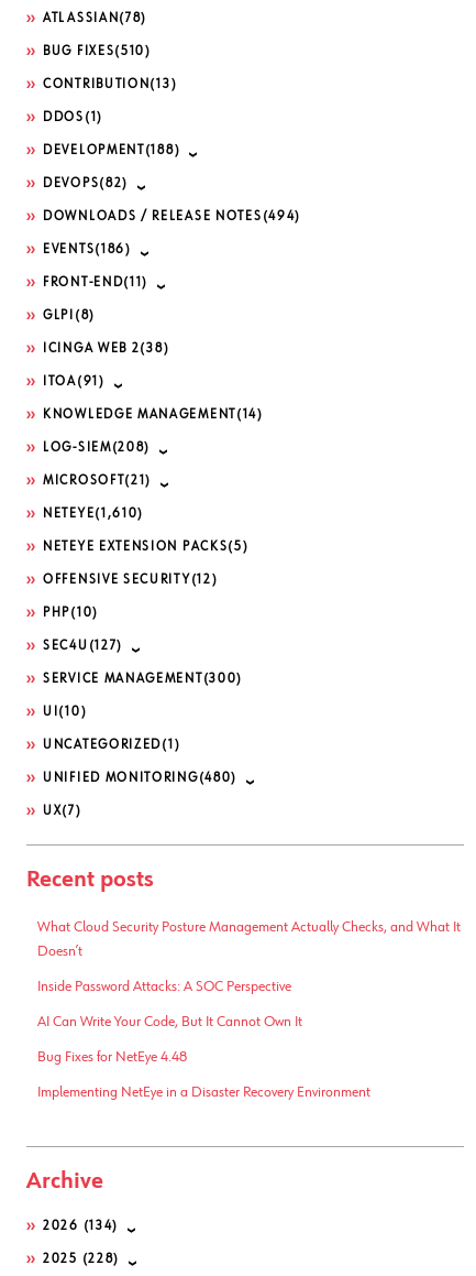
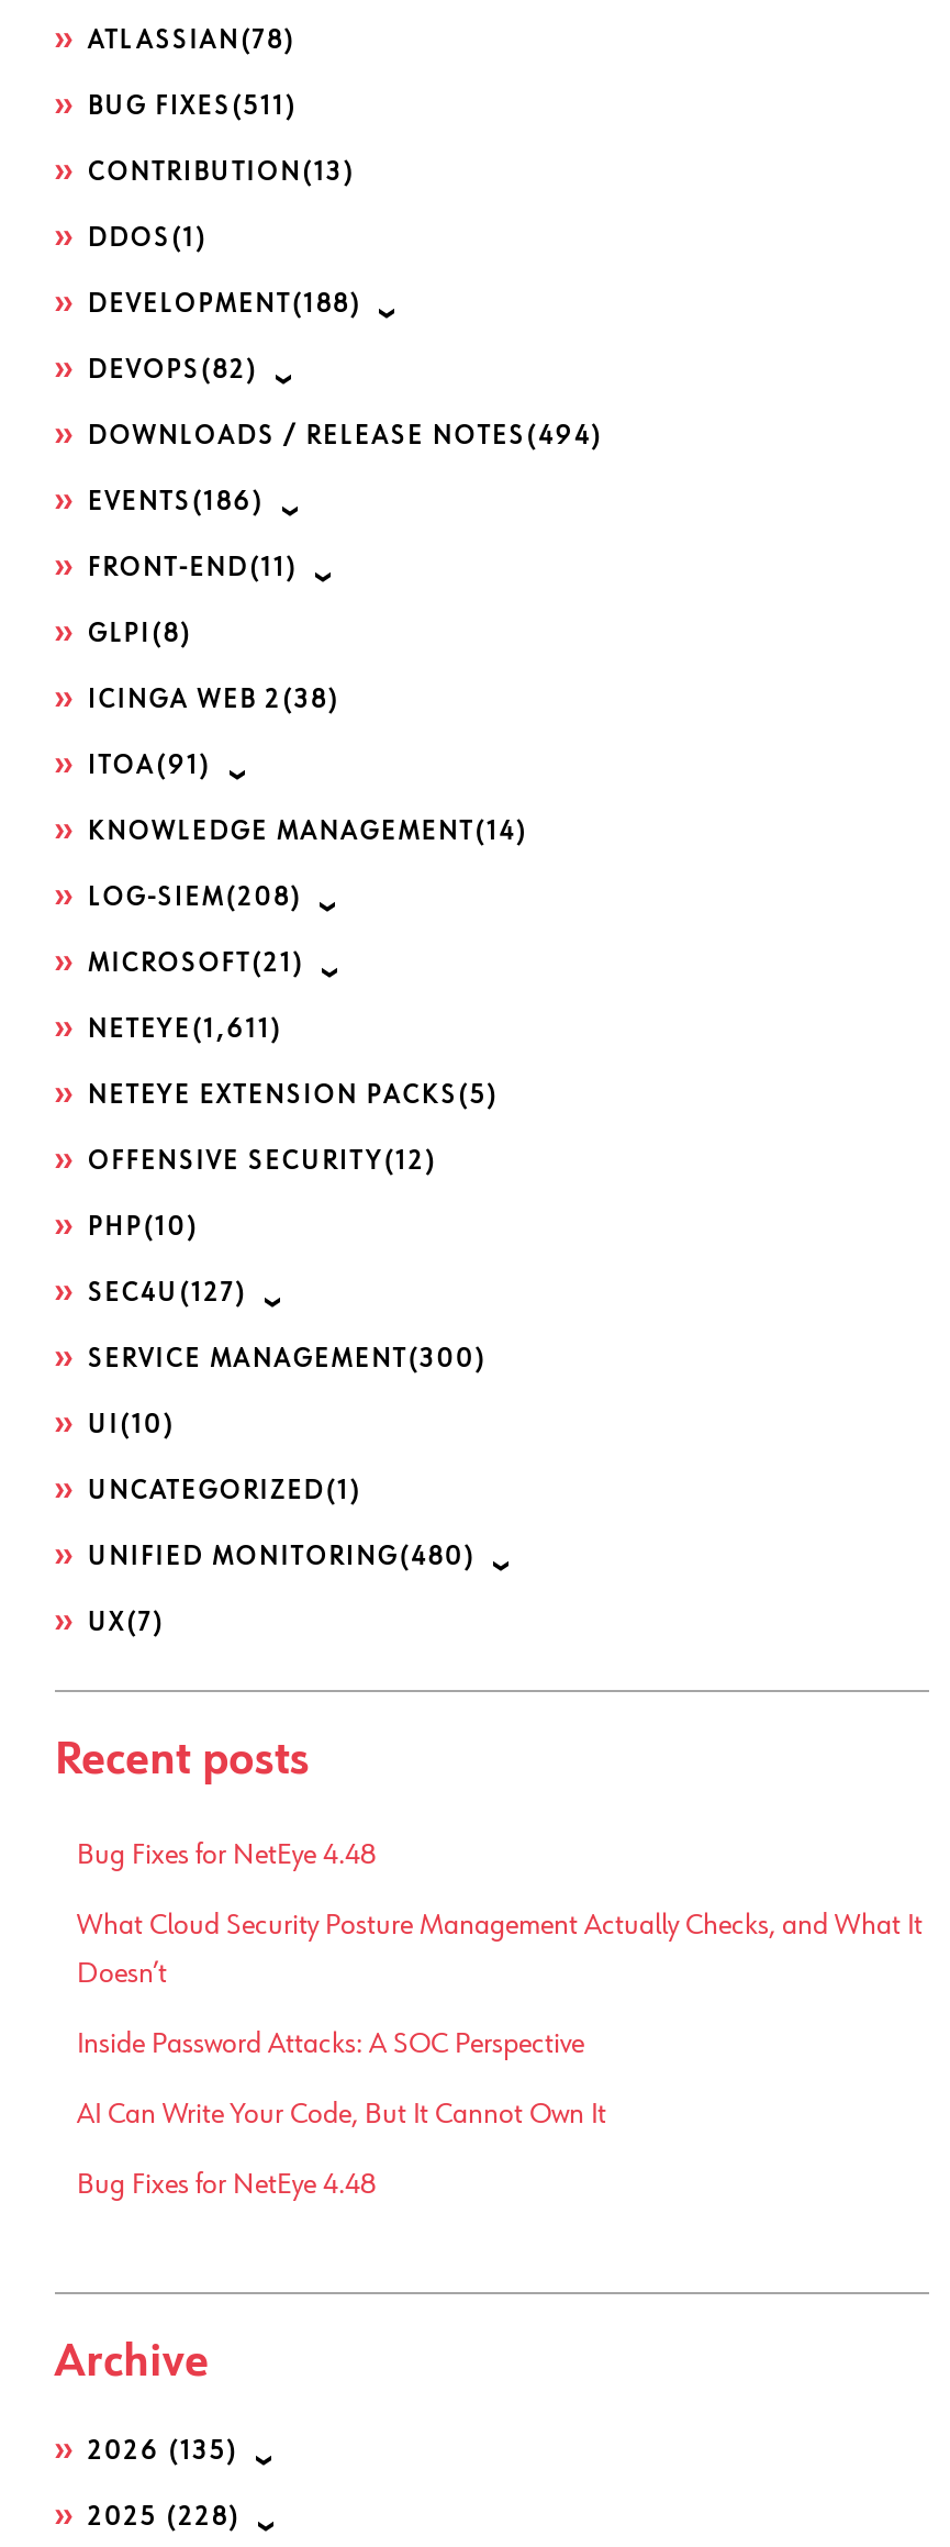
- BUG FIXES (510)
+ BUG FIXES (511)

- NETEYE (1,610)
+ NETEYE (1,611)

+ Bug Fixes for NetEye 4.48

moved down: What Cloud Security Posture Management Actually Checks, and What It | Doesn’t | Inside Password Attacks: A SOC Perspective | AI Can Write Your Code, But It Cannot Own It | Bug Fixes for NetEye 4.48

- Implementing NetEye in a Disaster Recovery Environment

- 2026 (134)
+ 2026 (135)
